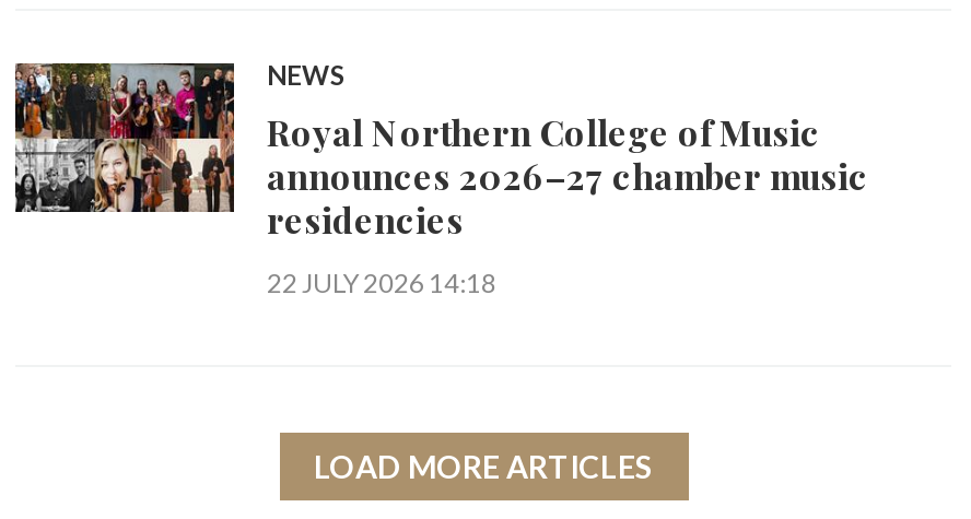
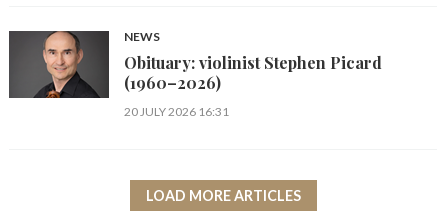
- [image]
- Royal Northern College of Music
- announces 2026–27 chamber music
- residencies
+ [image]
+ Obituary: violinist Stephen Picard
+ (1960–2026)

- 22 JULY 2026 14:18
+ 20 JULY 2026 16:31
